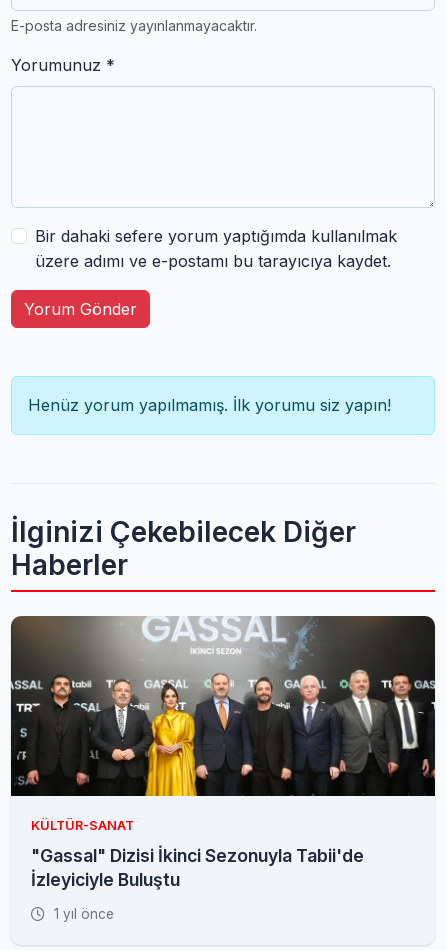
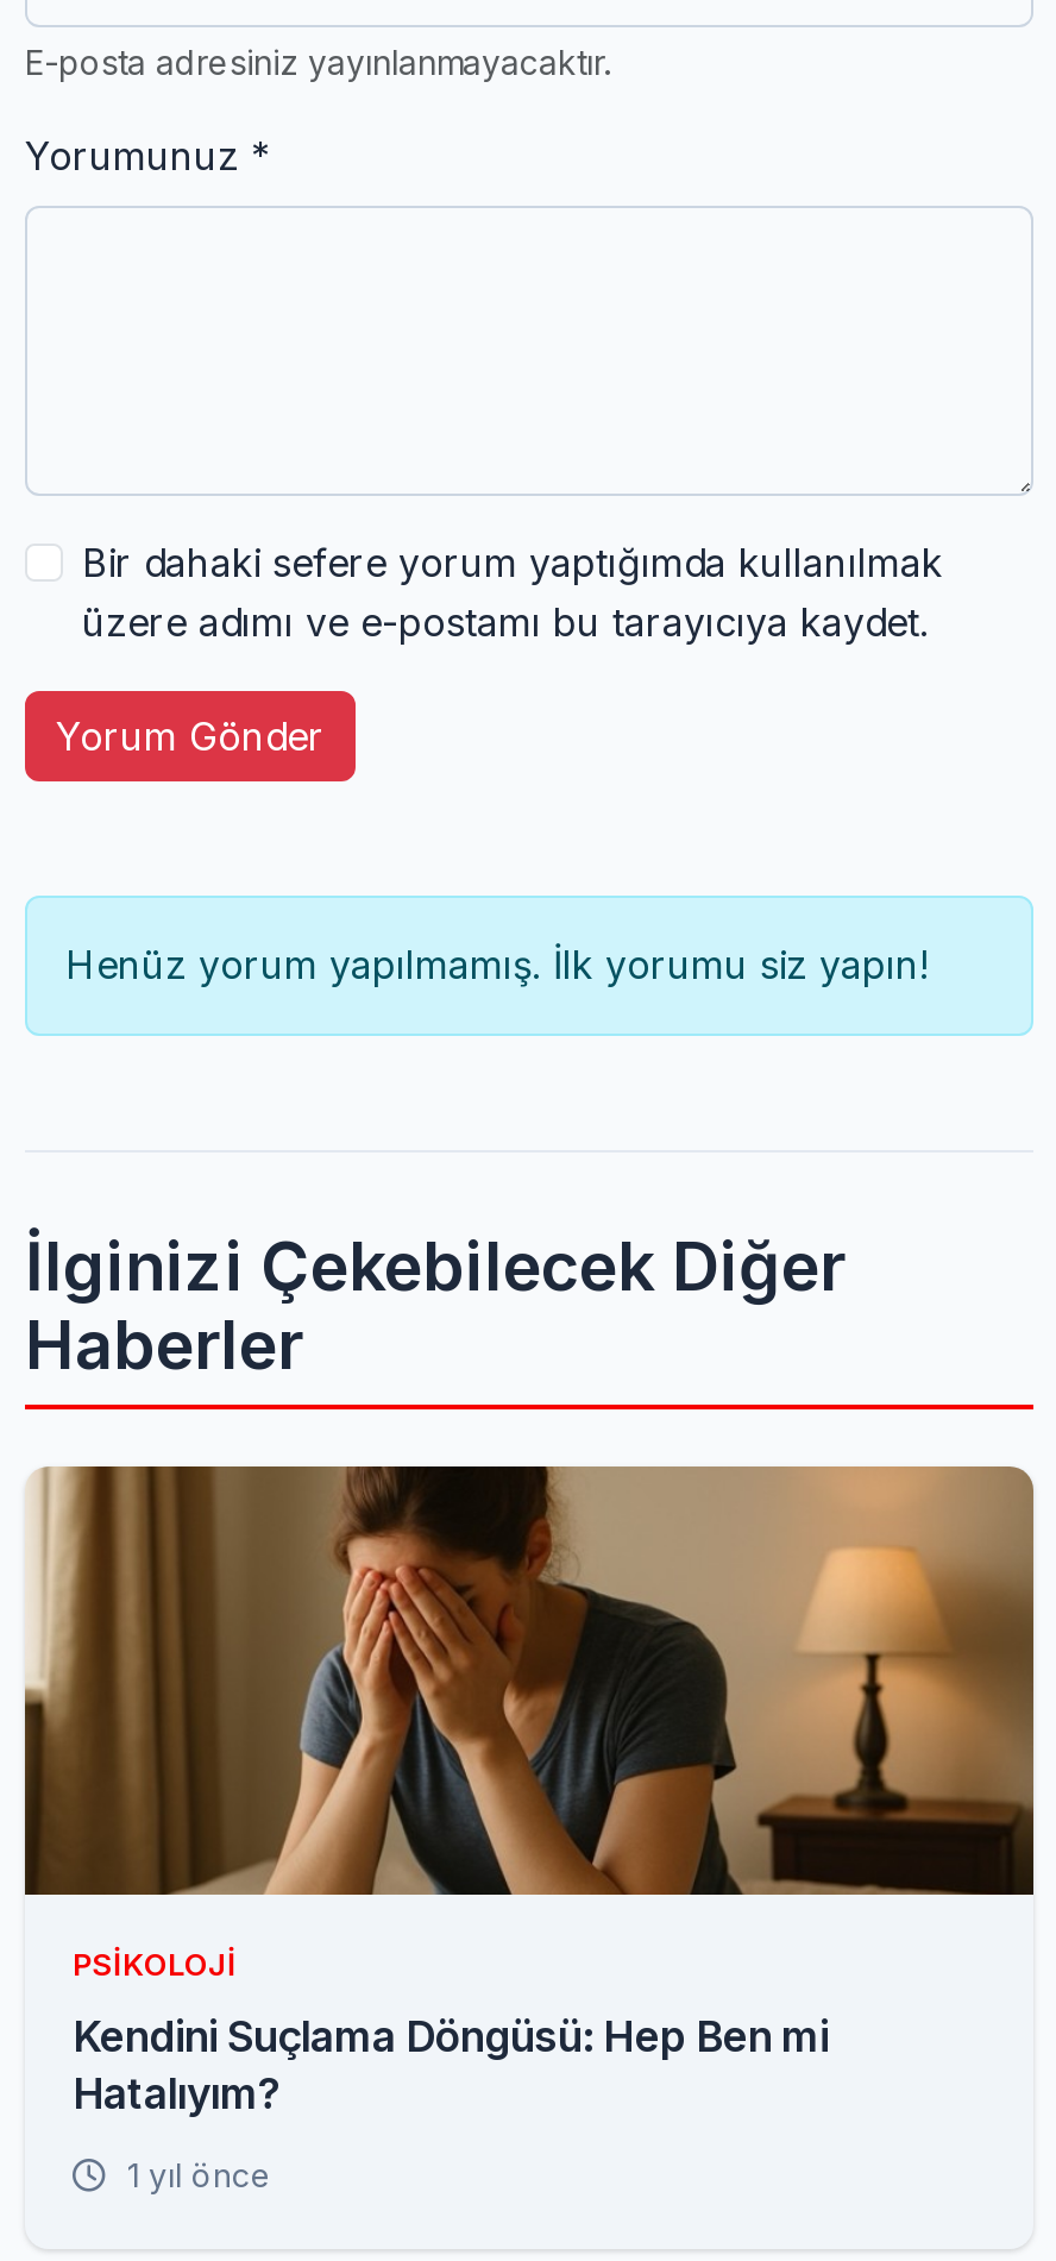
- [image]
- KÜLTÜR-SANAT
+ [image]
+ PSIKOLOJI

- "Gassal" Dizisi İkinci Sezonuyla Tabii'de
- İzleyiciyle Buluştu
+ Kendini Suçlama Döngüsü: Hep Ben mi
+ Hatalıyım?
